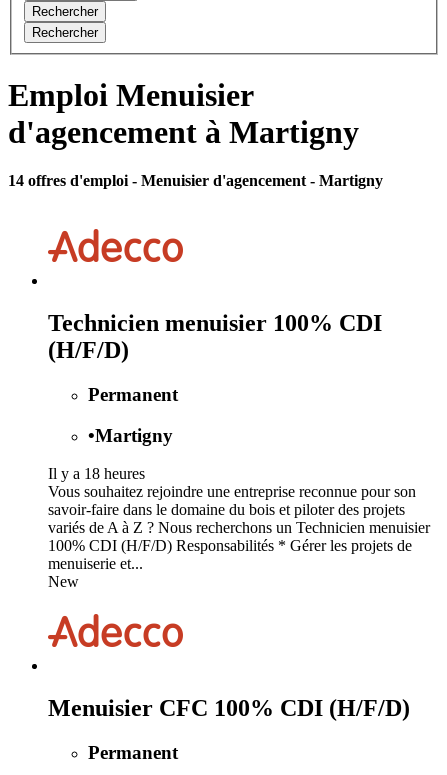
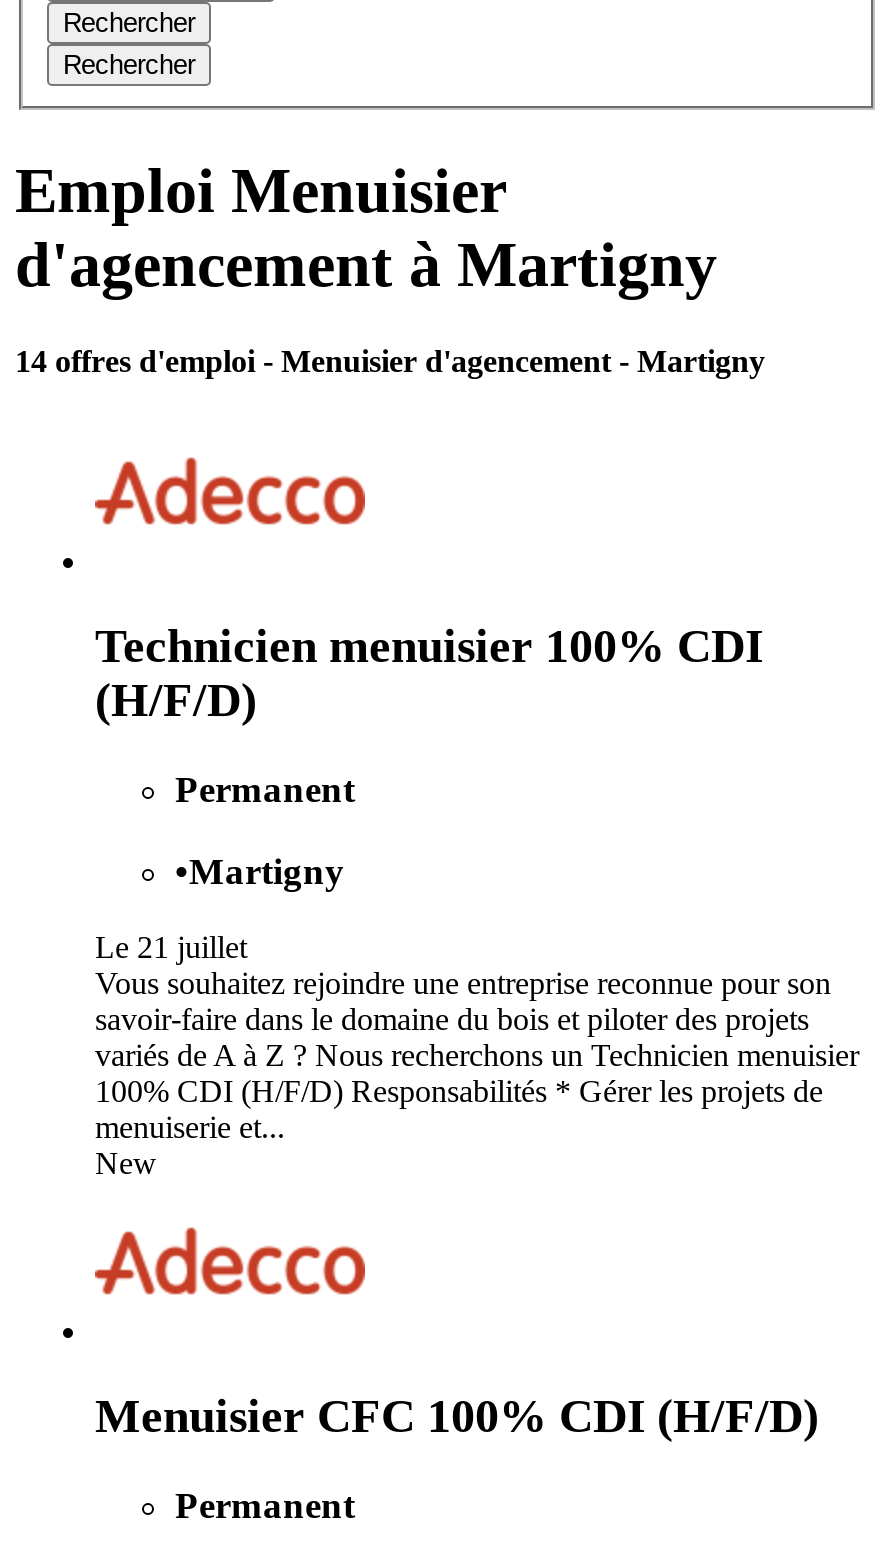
- Il y a 18 heures
+ Le 21 juillet
